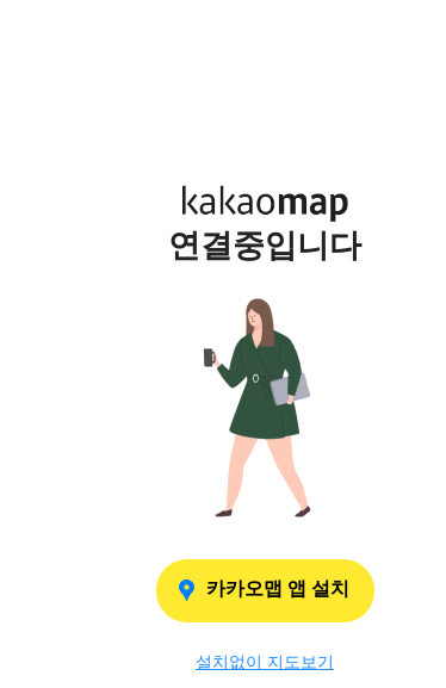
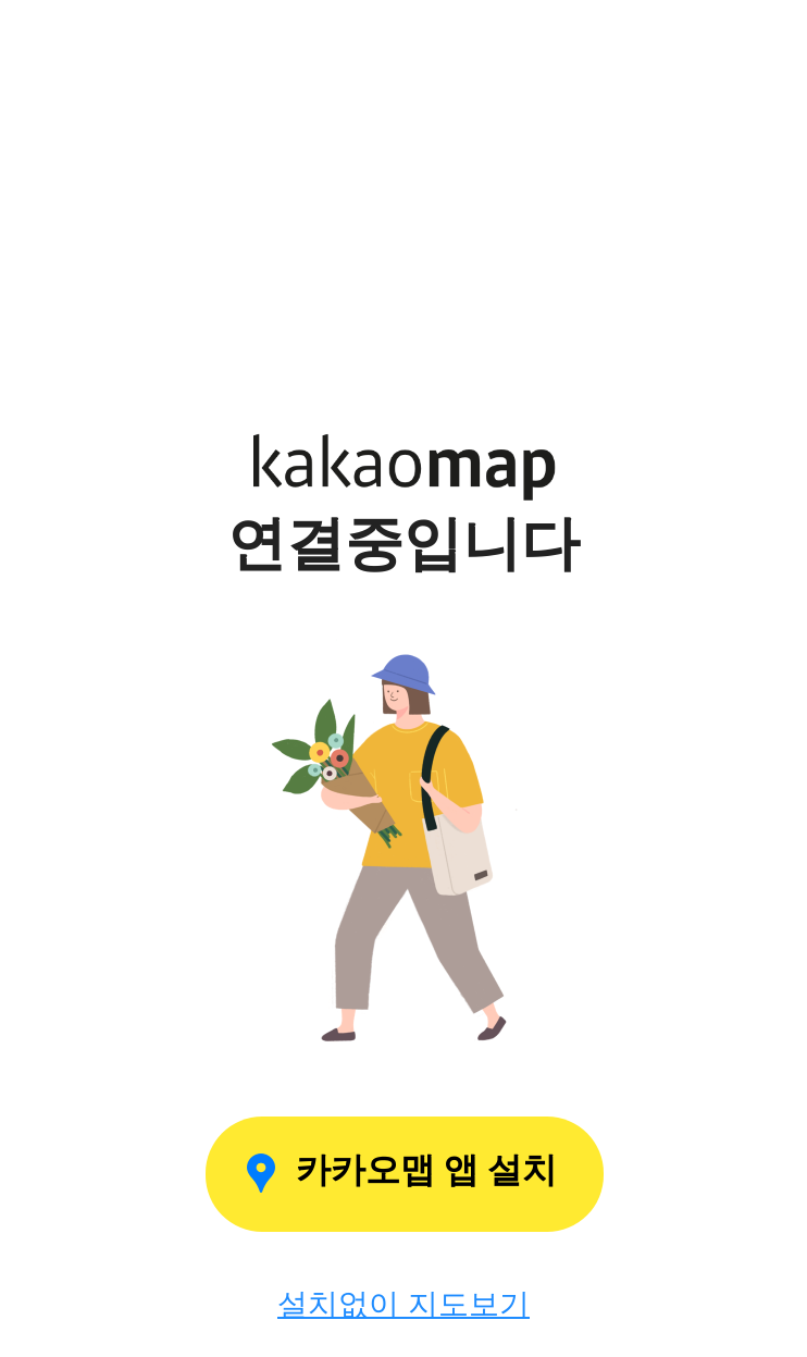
- [image]
+ [image]
